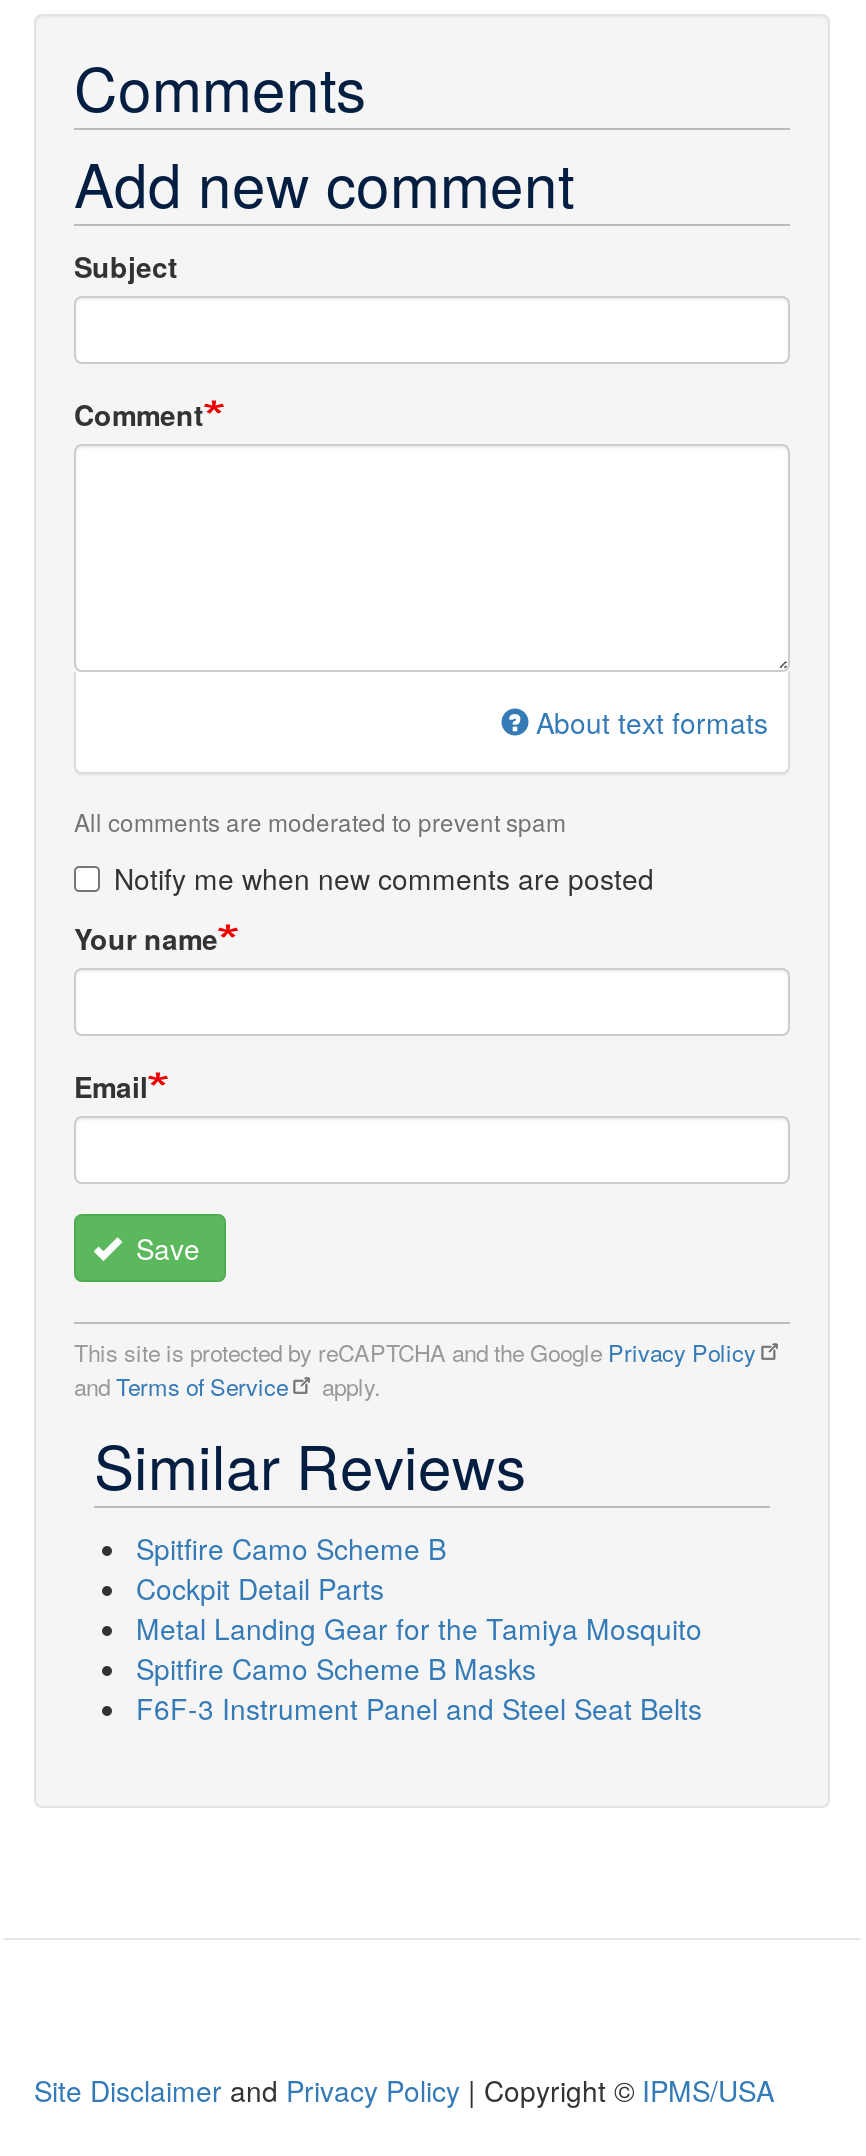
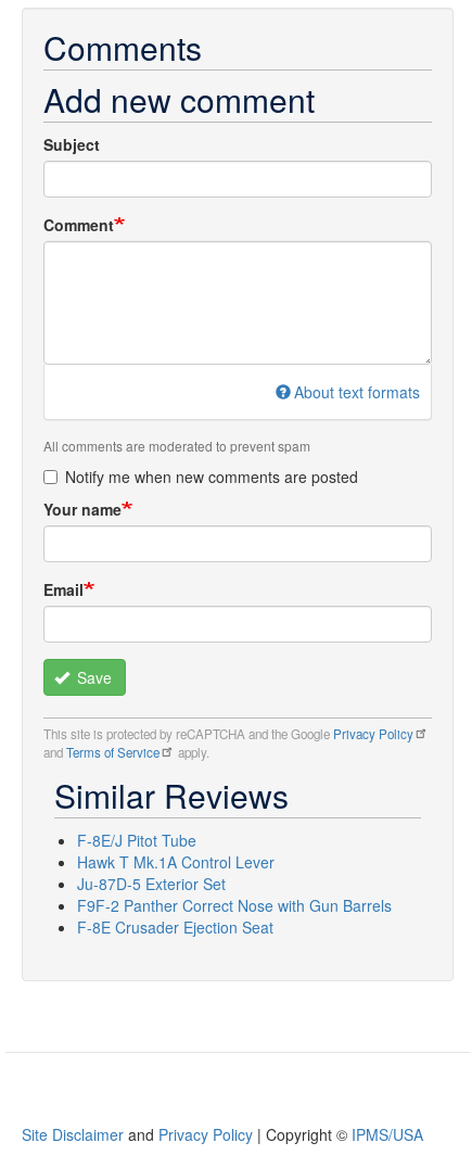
- Spitfire Camo Scheme B
- Cockpit Detail Parts
- Metal Landing Gear for the Tamiya Mosquito
- Spitfire Camo Scheme B Masks
- F6F-3 Instrument Panel and Steel Seat Belts
+ F-8E/J Pitot Tube
+ Hawk T Mk.1A Control Lever
+ Ju-87D-5 Exterior Set
+ F9F-2 Panther Correct Nose with Gun Barrels
+ F-8E Crusader Ejection Seat
